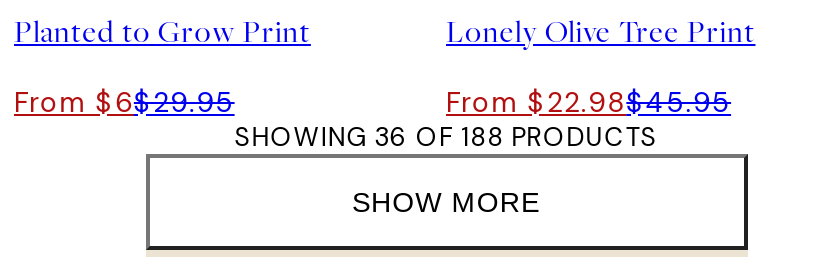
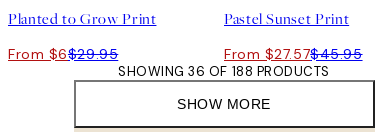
- Lonely Olive Tree Print
+ Pastel Sunset Print

- From $22.98$45.95
+ From $27.57$45.95
